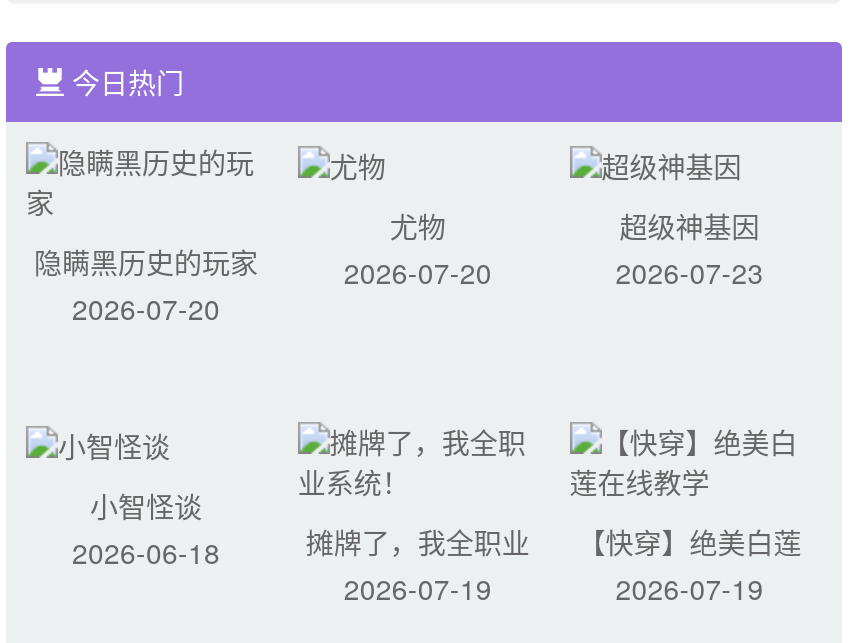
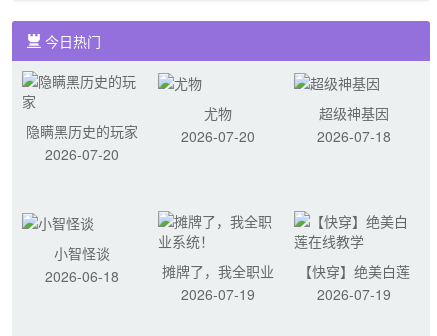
- 2026-07-23
+ 2026-07-18
